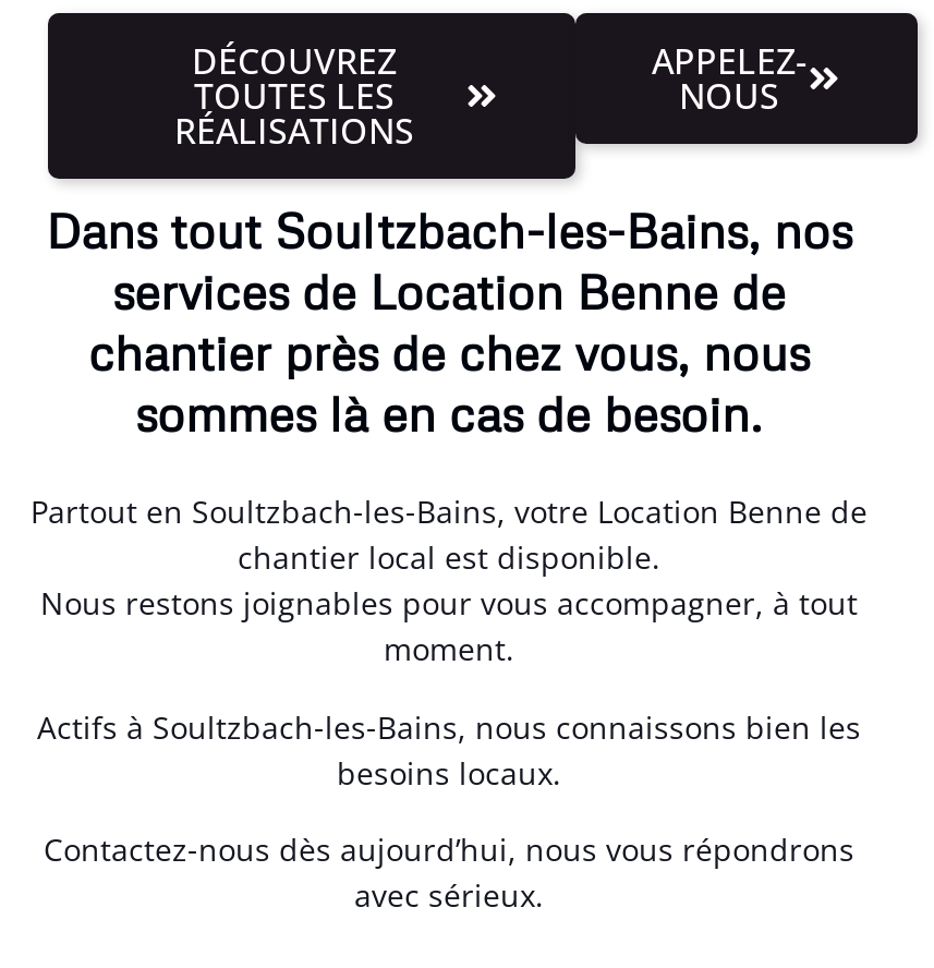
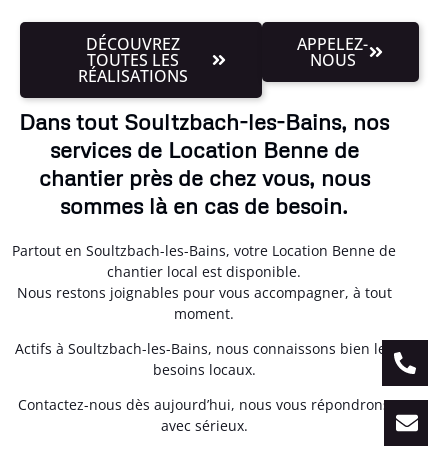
+ [image]

+ [image]
